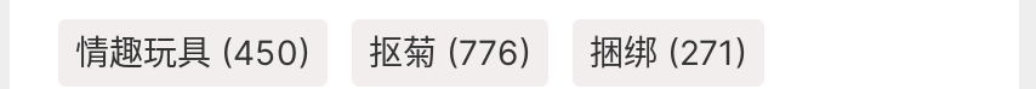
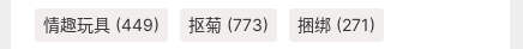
- 情趣玩具(450)
+ 情趣玩具(449)

- 抠菊(776)
+ 抠菊(773)
